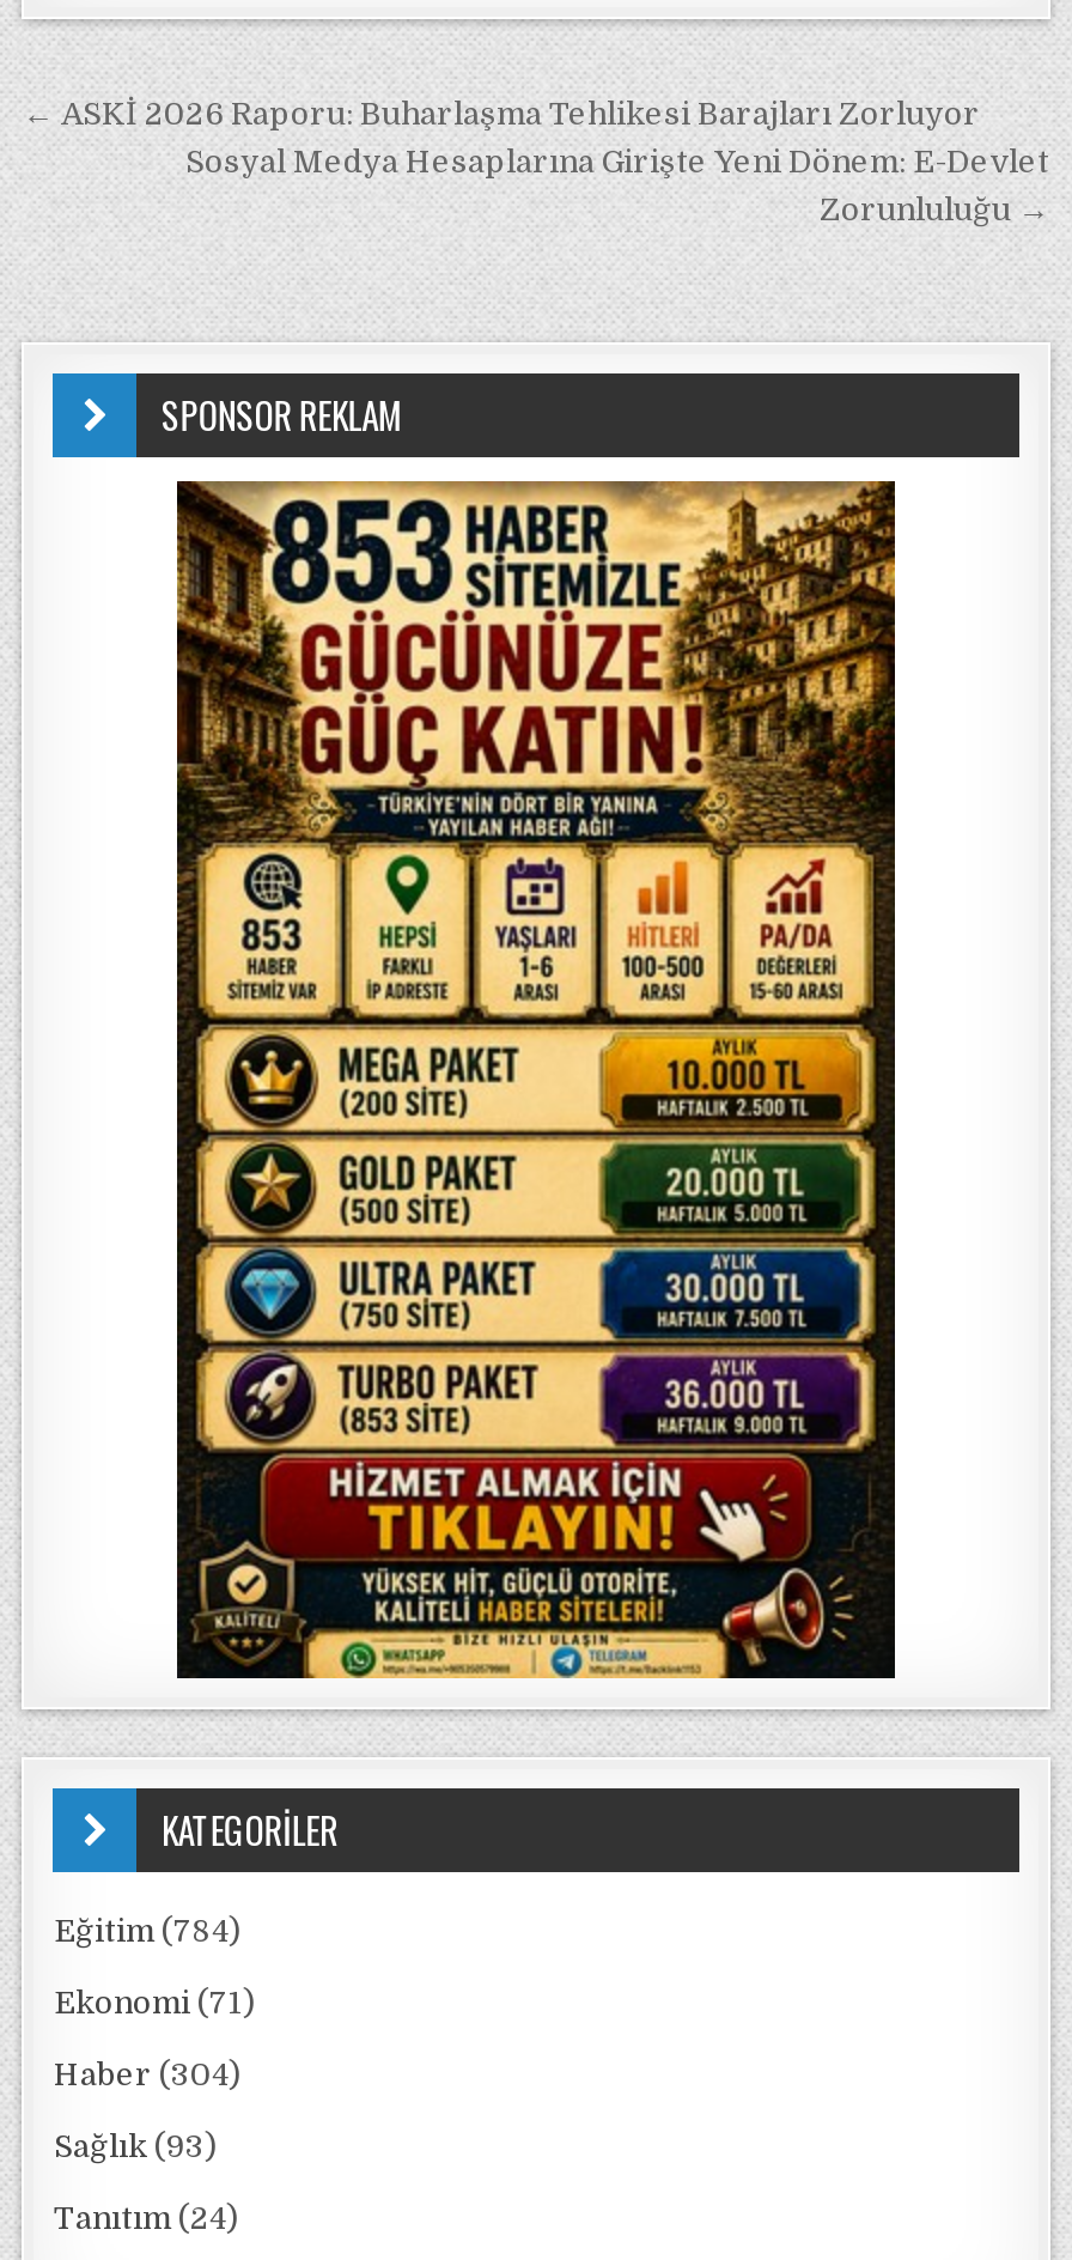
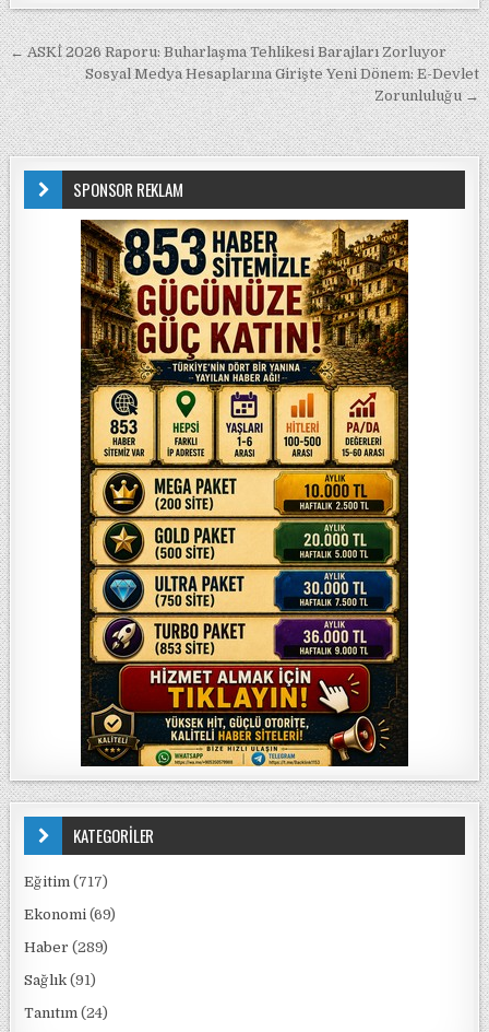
- Eğitim (784)
+ Eğitim (717)

- Ekonomi (71)
+ Ekonomi (69)

- Haber (304)
+ Haber (289)

- Sağlık (93)
+ Sağlık (91)
